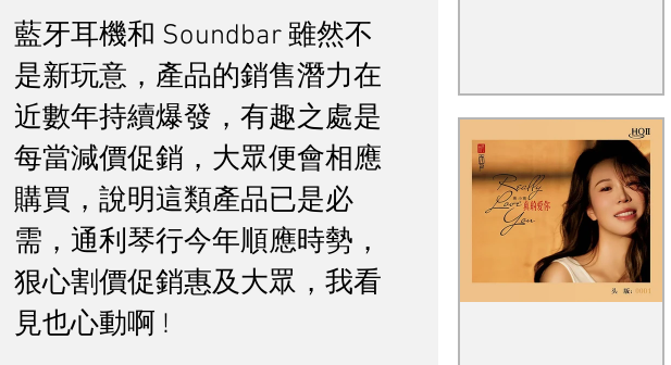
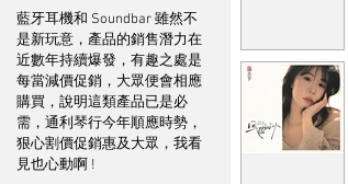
- [image]
+ [image]
